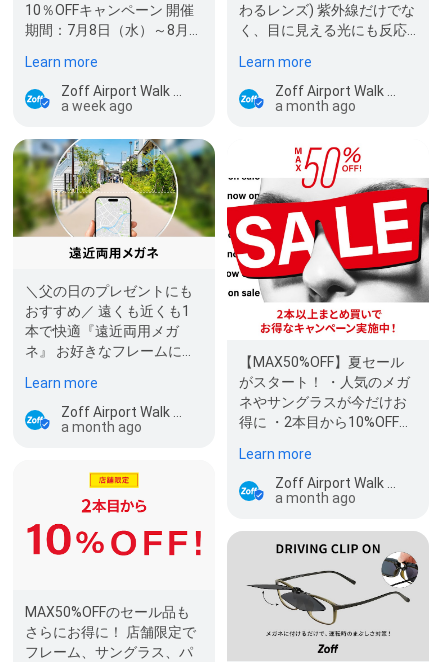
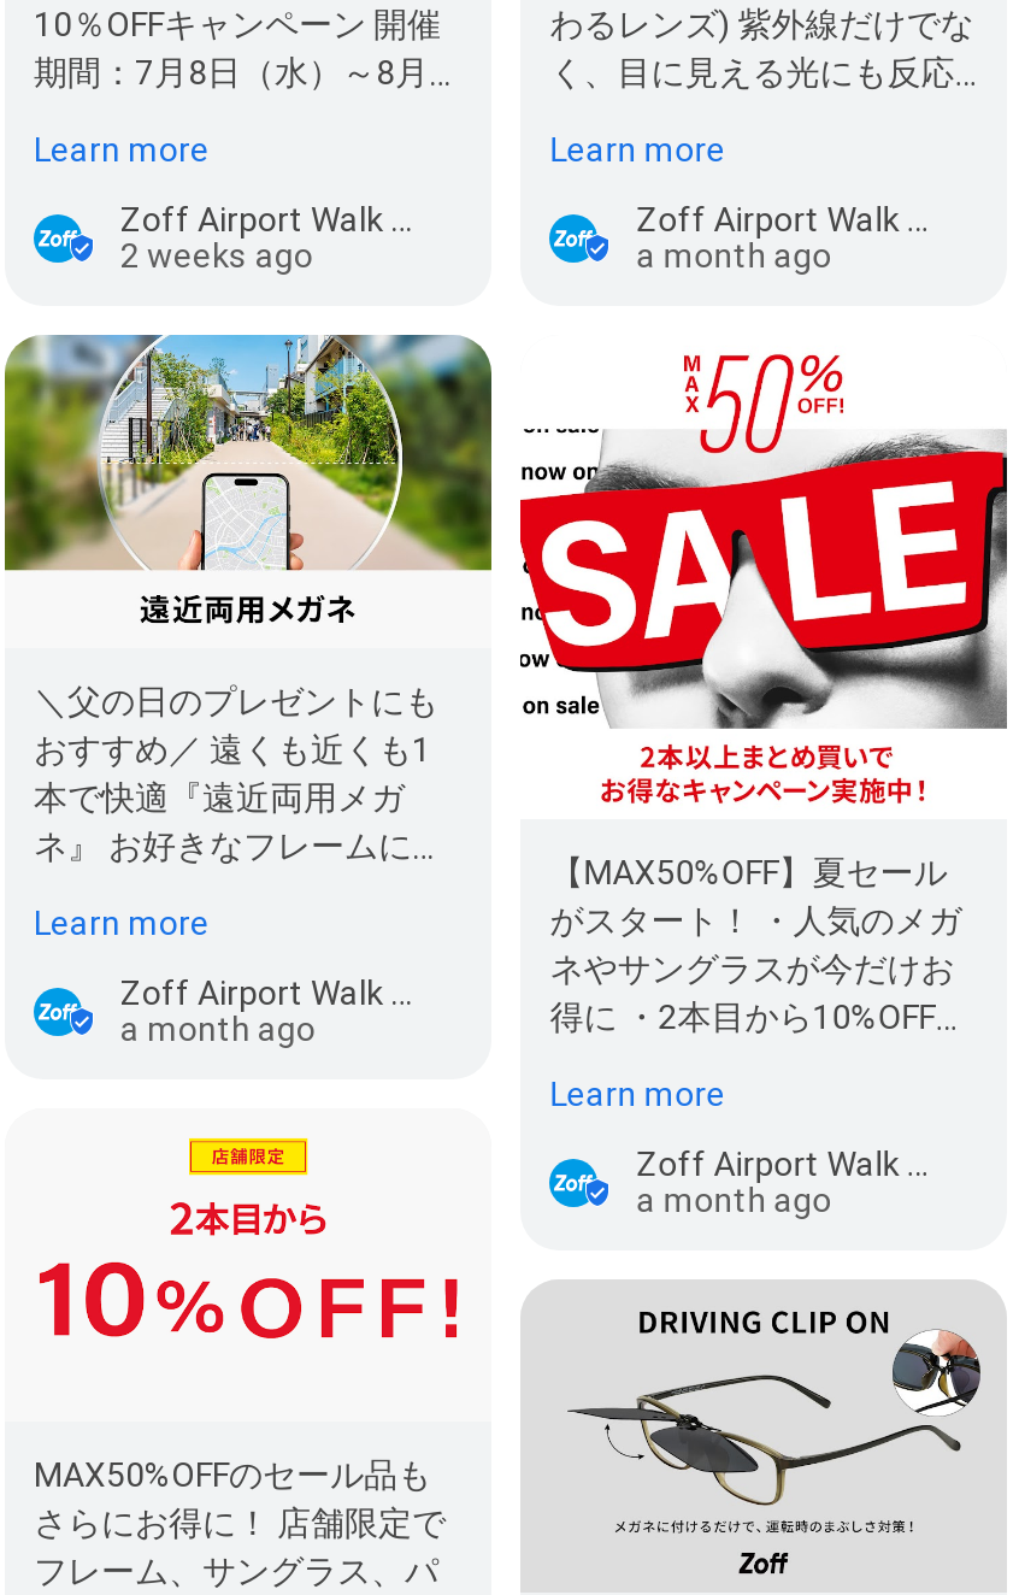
- a week ago
+ 2 weeks ago
